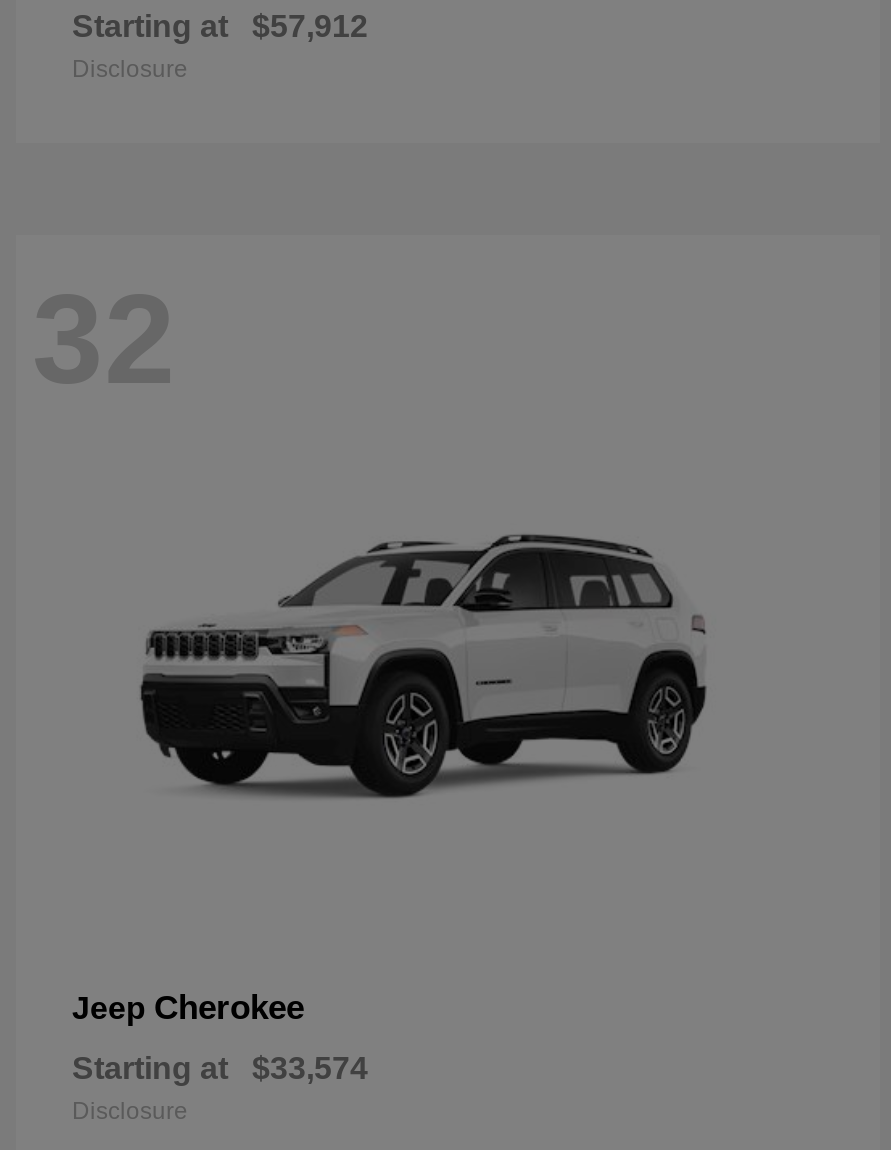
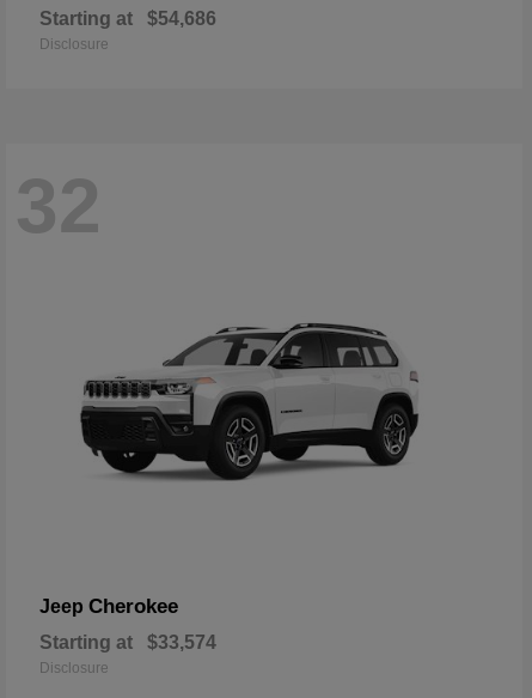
- Starting at $57,912
+ Starting at $54,686
